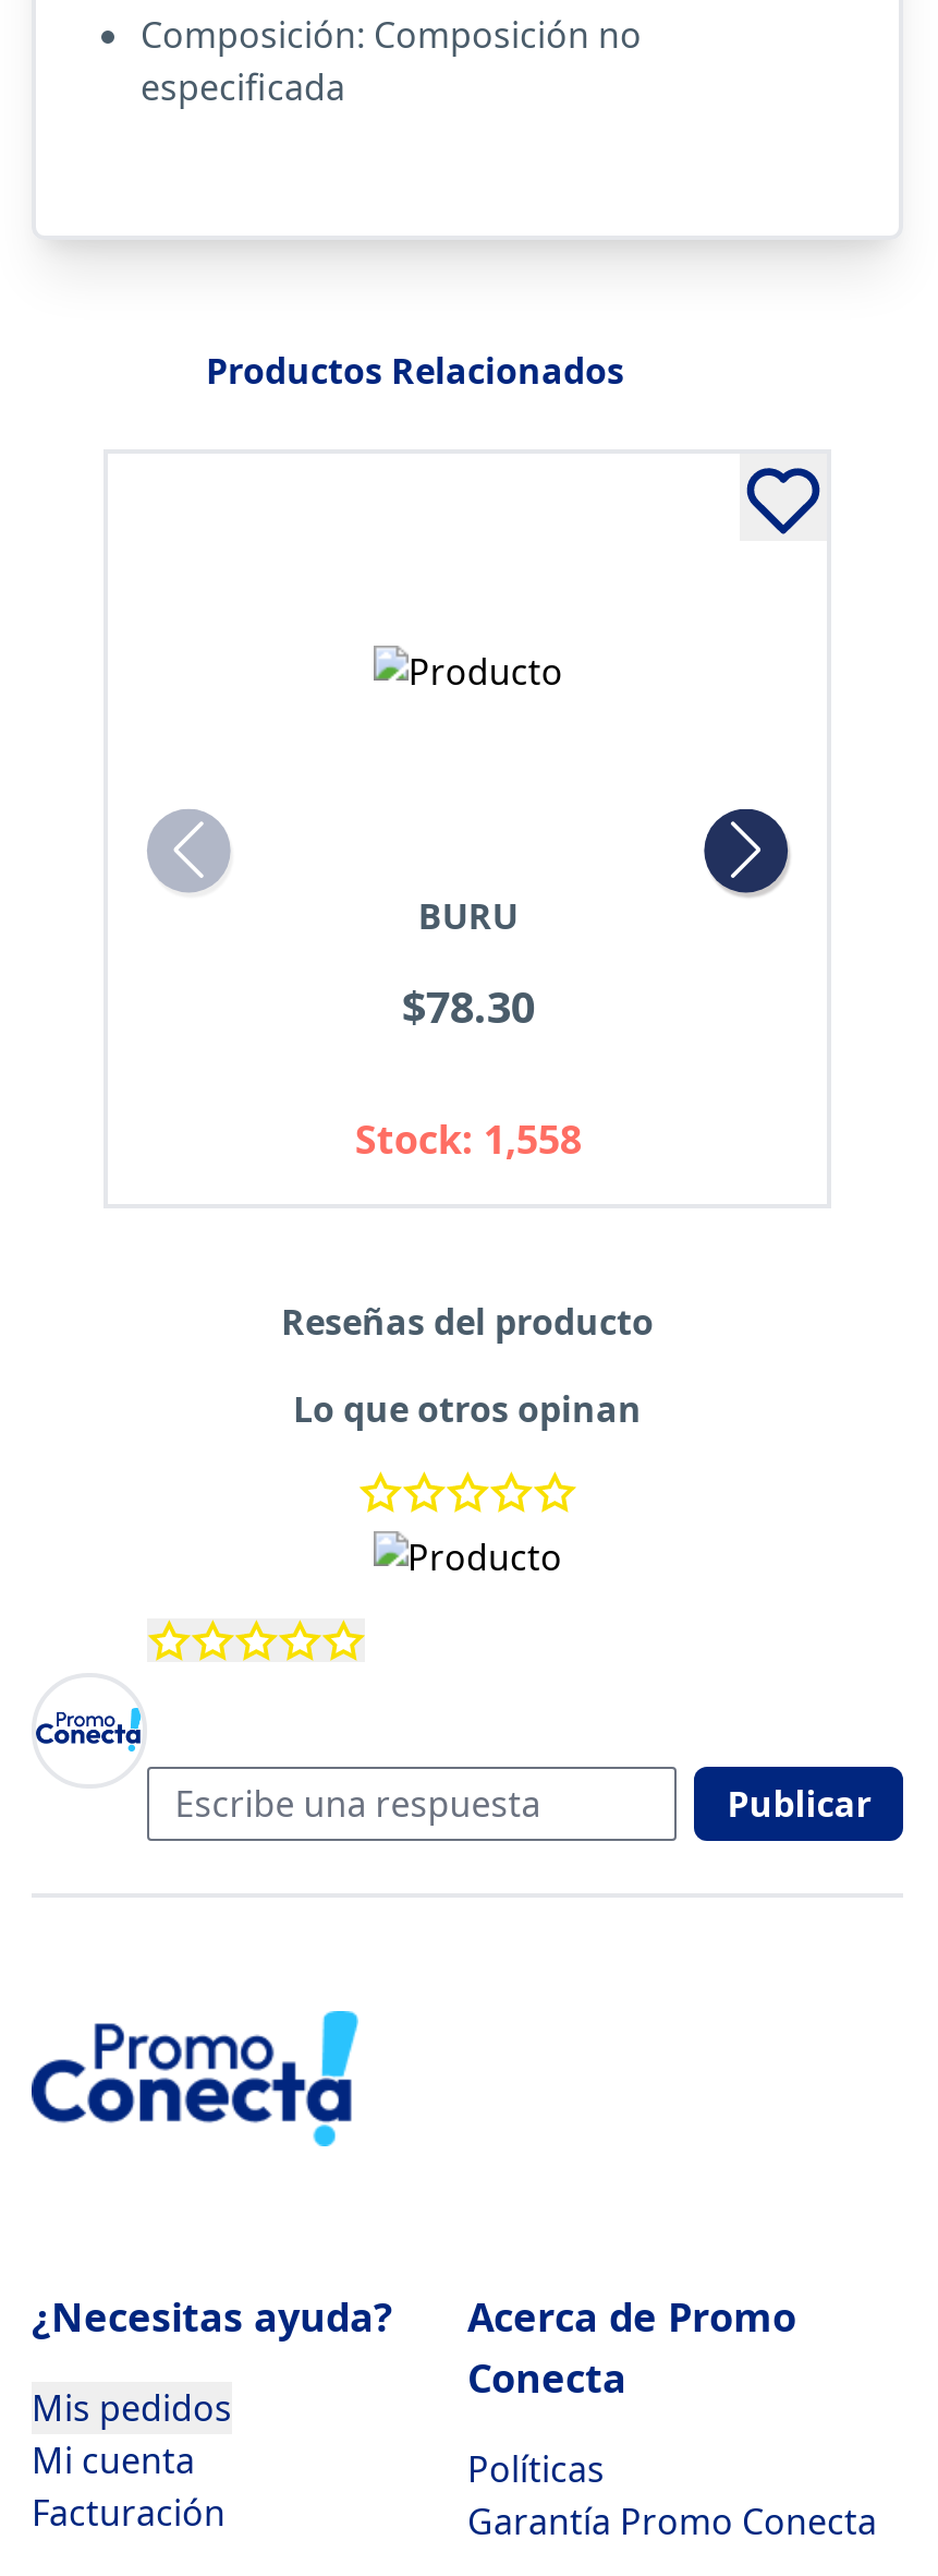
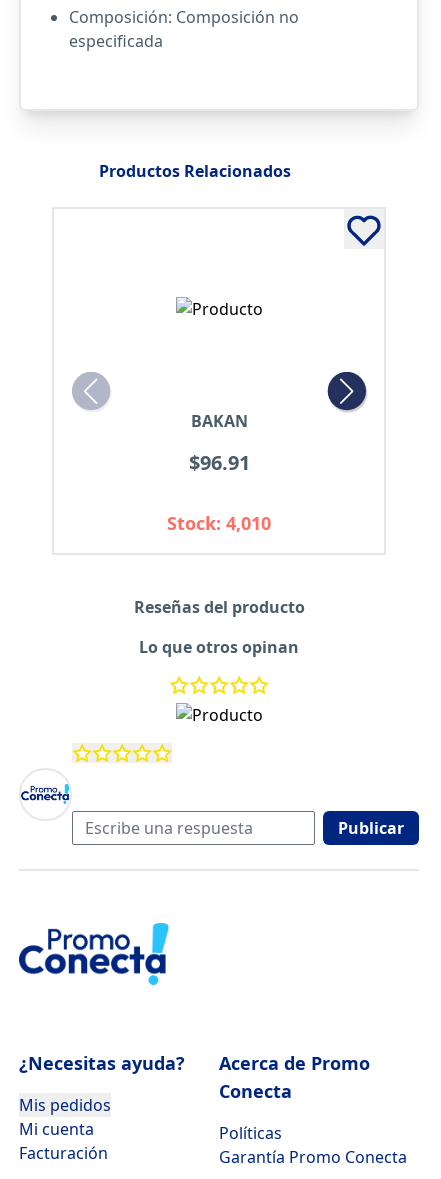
- BURU
+ BAKAN

- $78.30
+ $96.91

- Stock: 1,558
+ Stock: 4,010
